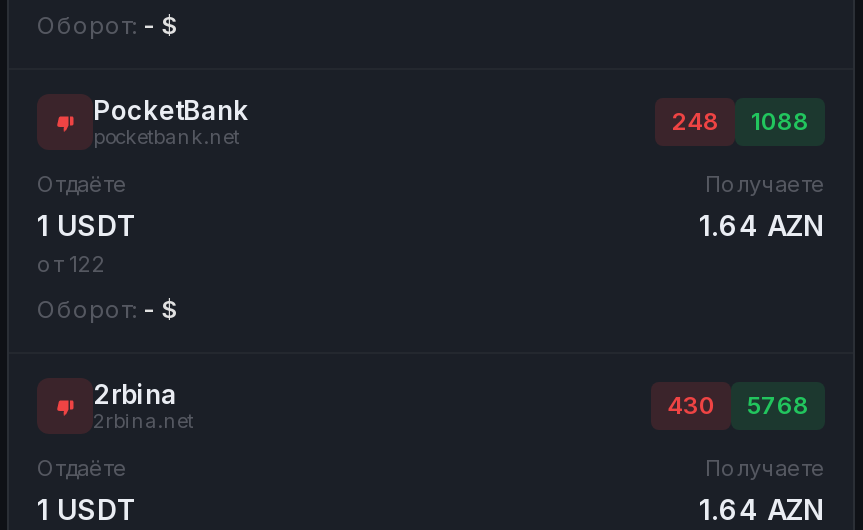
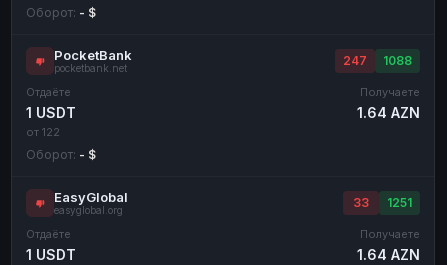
- 248 1088
+ 247 1088

- 2rbina
- 2rbina.net
+ EasyGlobal
+ easyglobal.org

- 430
- 5768
+ 33
+ 1251
